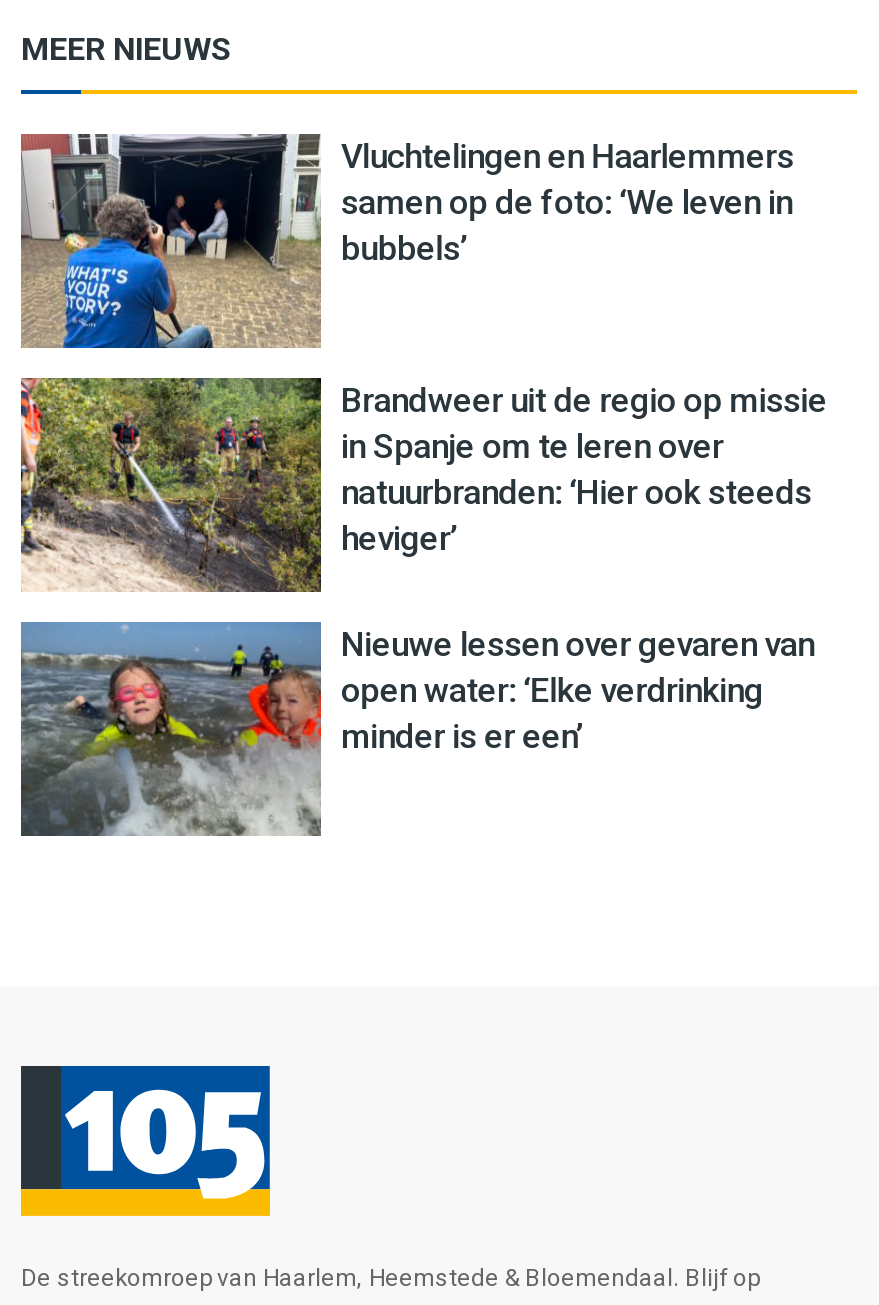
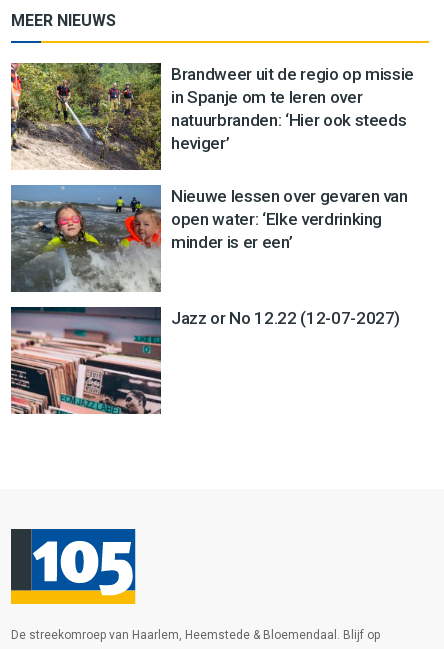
- [image]
- Vluchtelingen en Haarlemmers
- samen op de foto: ‘We leven in
- bubbels’

moved up: [image] | Brandweer uit de regio op missie | in Spanje om te leren over | natuurbranden: ‘Hier ook steeds | heviger’ | Nieuwe lessen over gevaren van | open water: ‘Elke verdrinking | minder is er een’

+ [image]
+ Jazz or No 12.22 (12-07-2027)
